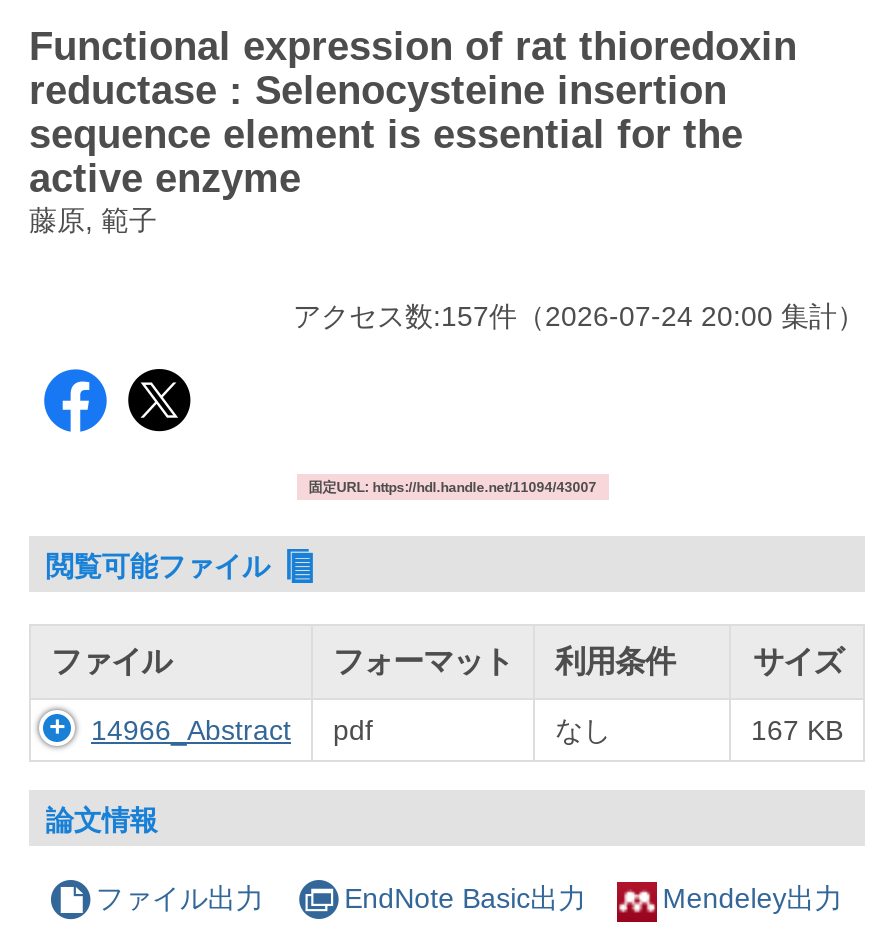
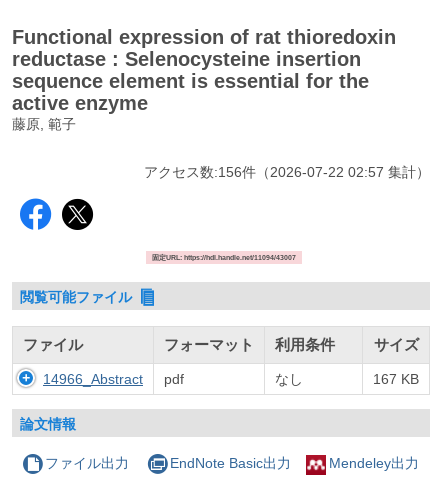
- アクセス数:157件（2026-07-24 20:00 集計）
+ アクセス数:156件（2026-07-22 02:57 集計）
